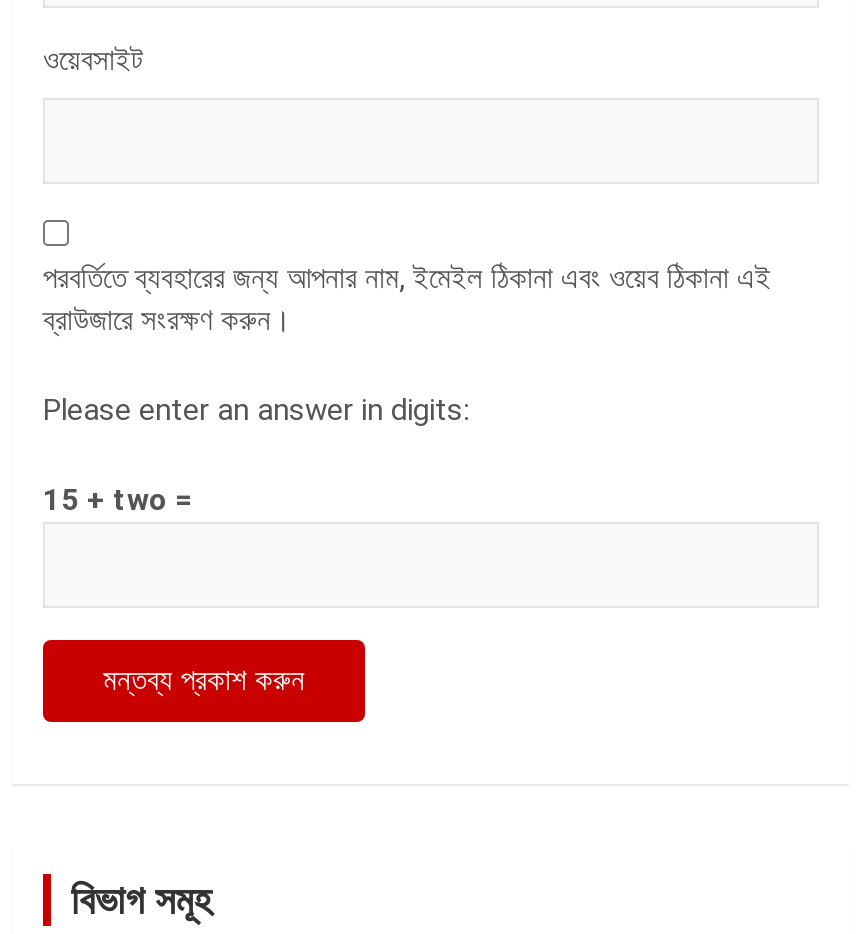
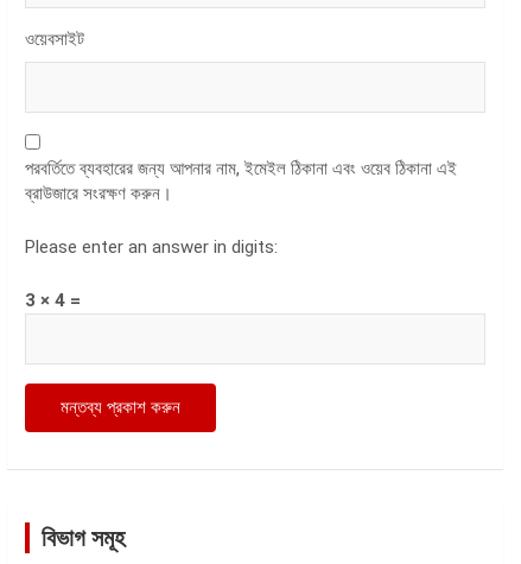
- 15 + two =
+ 3 × 4 =
